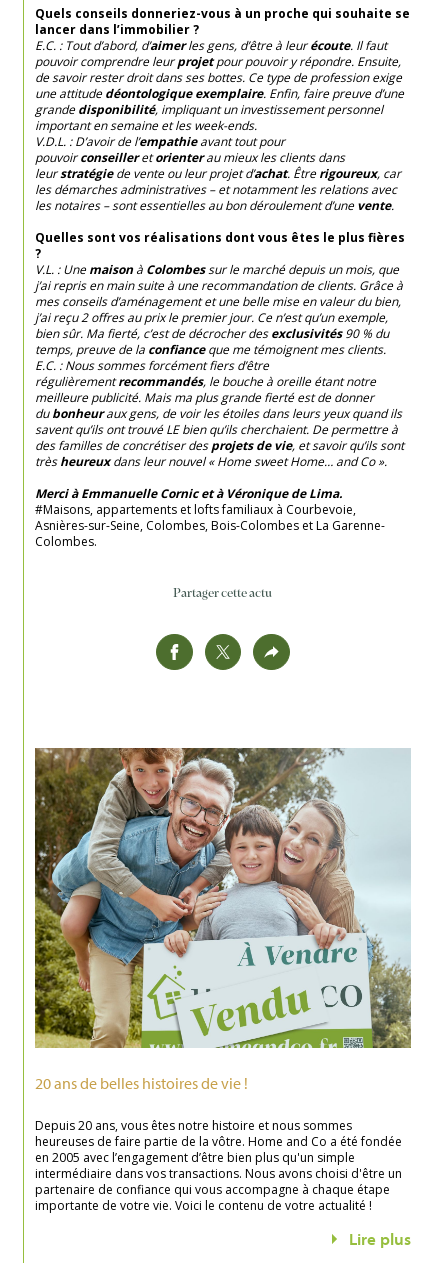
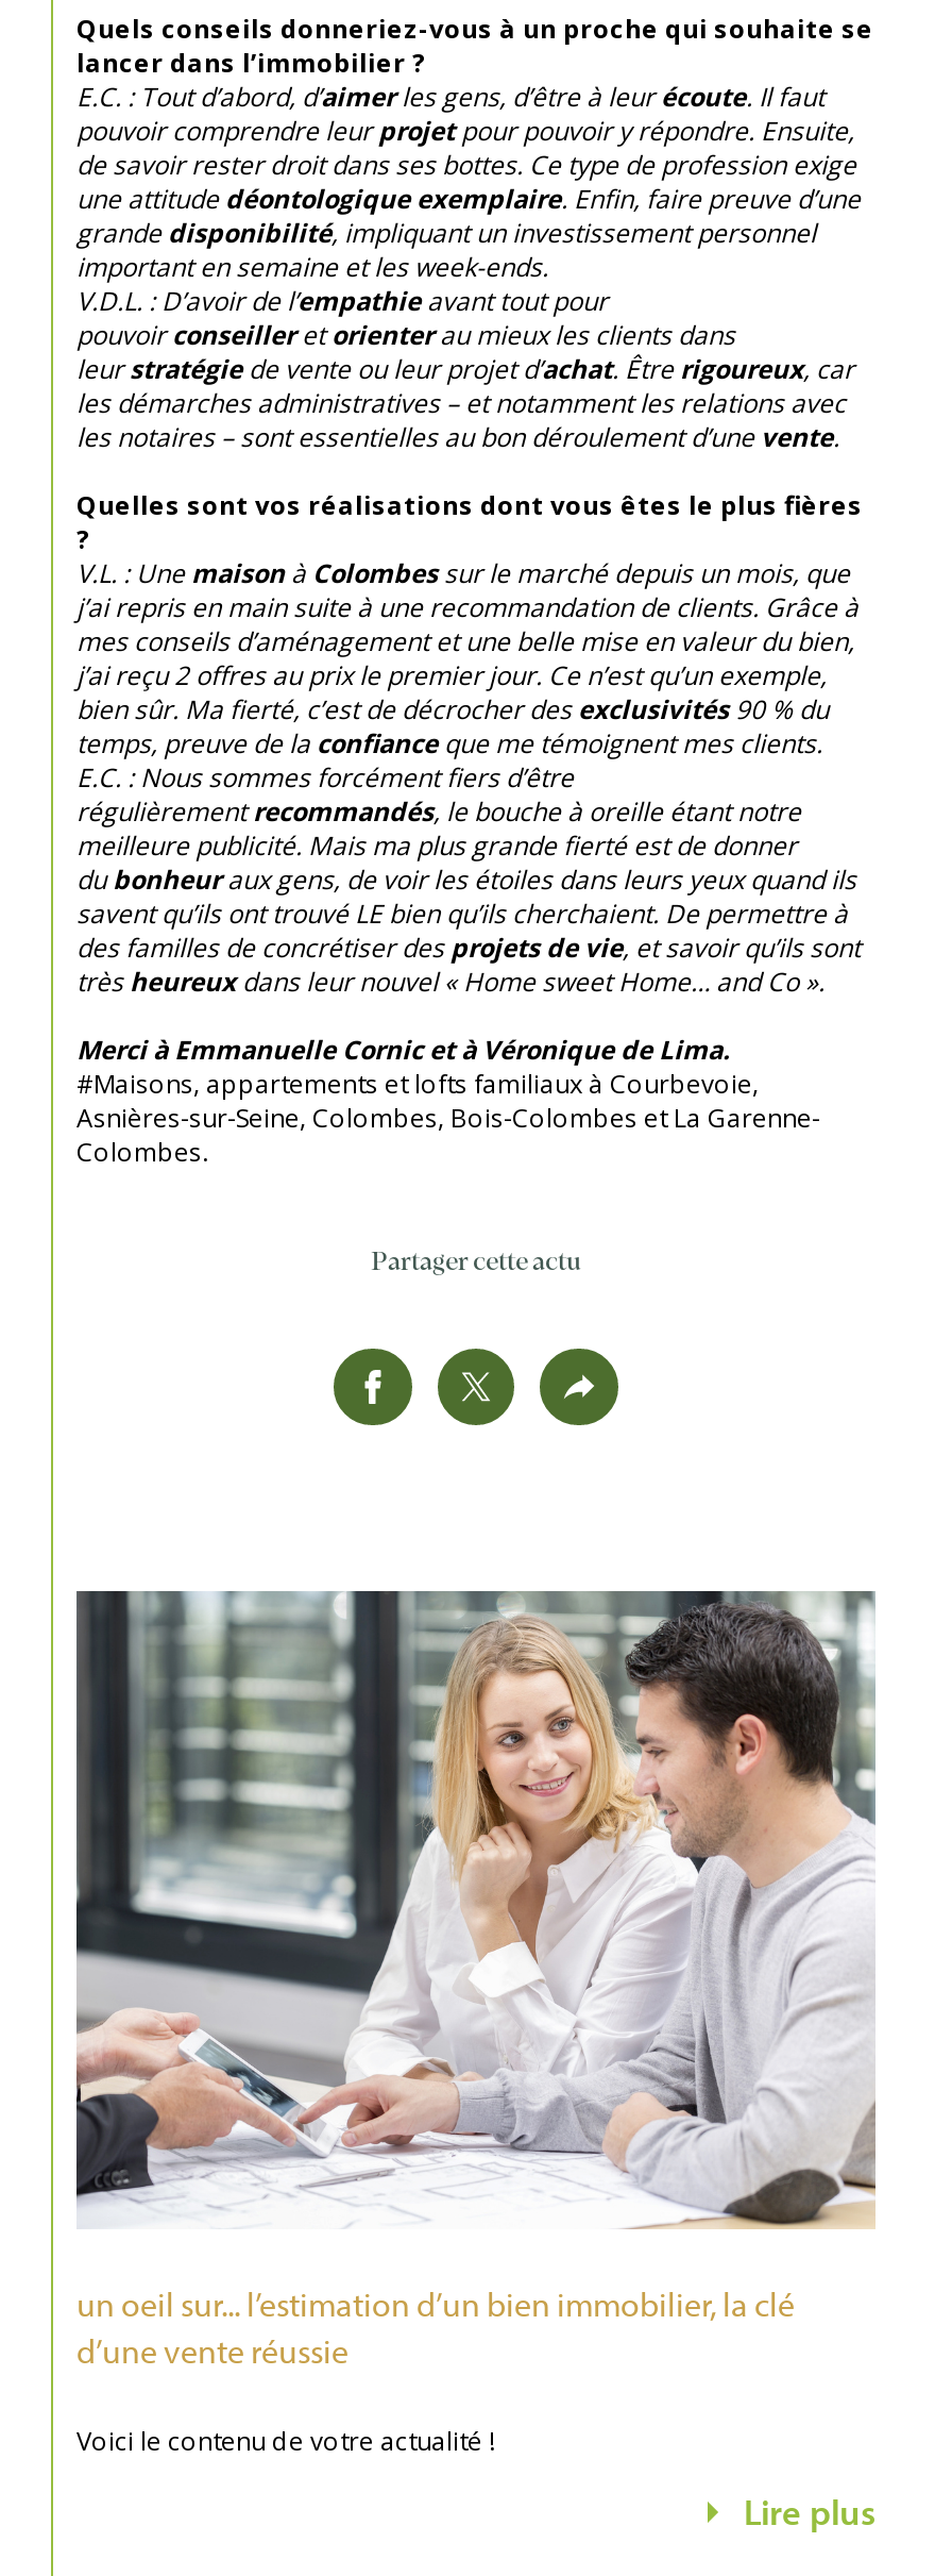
- [image]
- 20 ans de belles histoires de vie !
+ [image]
+ un oeil sur... l’estimation d’un bien immobilier, la clé
+ d’une vente réussie

- Depuis 20 ans, vous êtes notre histoire et nous sommes
- heureuses de faire partie de la vôtre. Home and Co a été fondée
- en 2005 avec l’engagement d’être bien plus qu'un simple
- intermédiaire dans vos transactions. Nous avons choisi d'être un
- partenaire de confiance qui vous accompagne à chaque étape
- importante de votre vie. Voici le contenu de votre actualité !
+ Voici le contenu de votre actualité !
